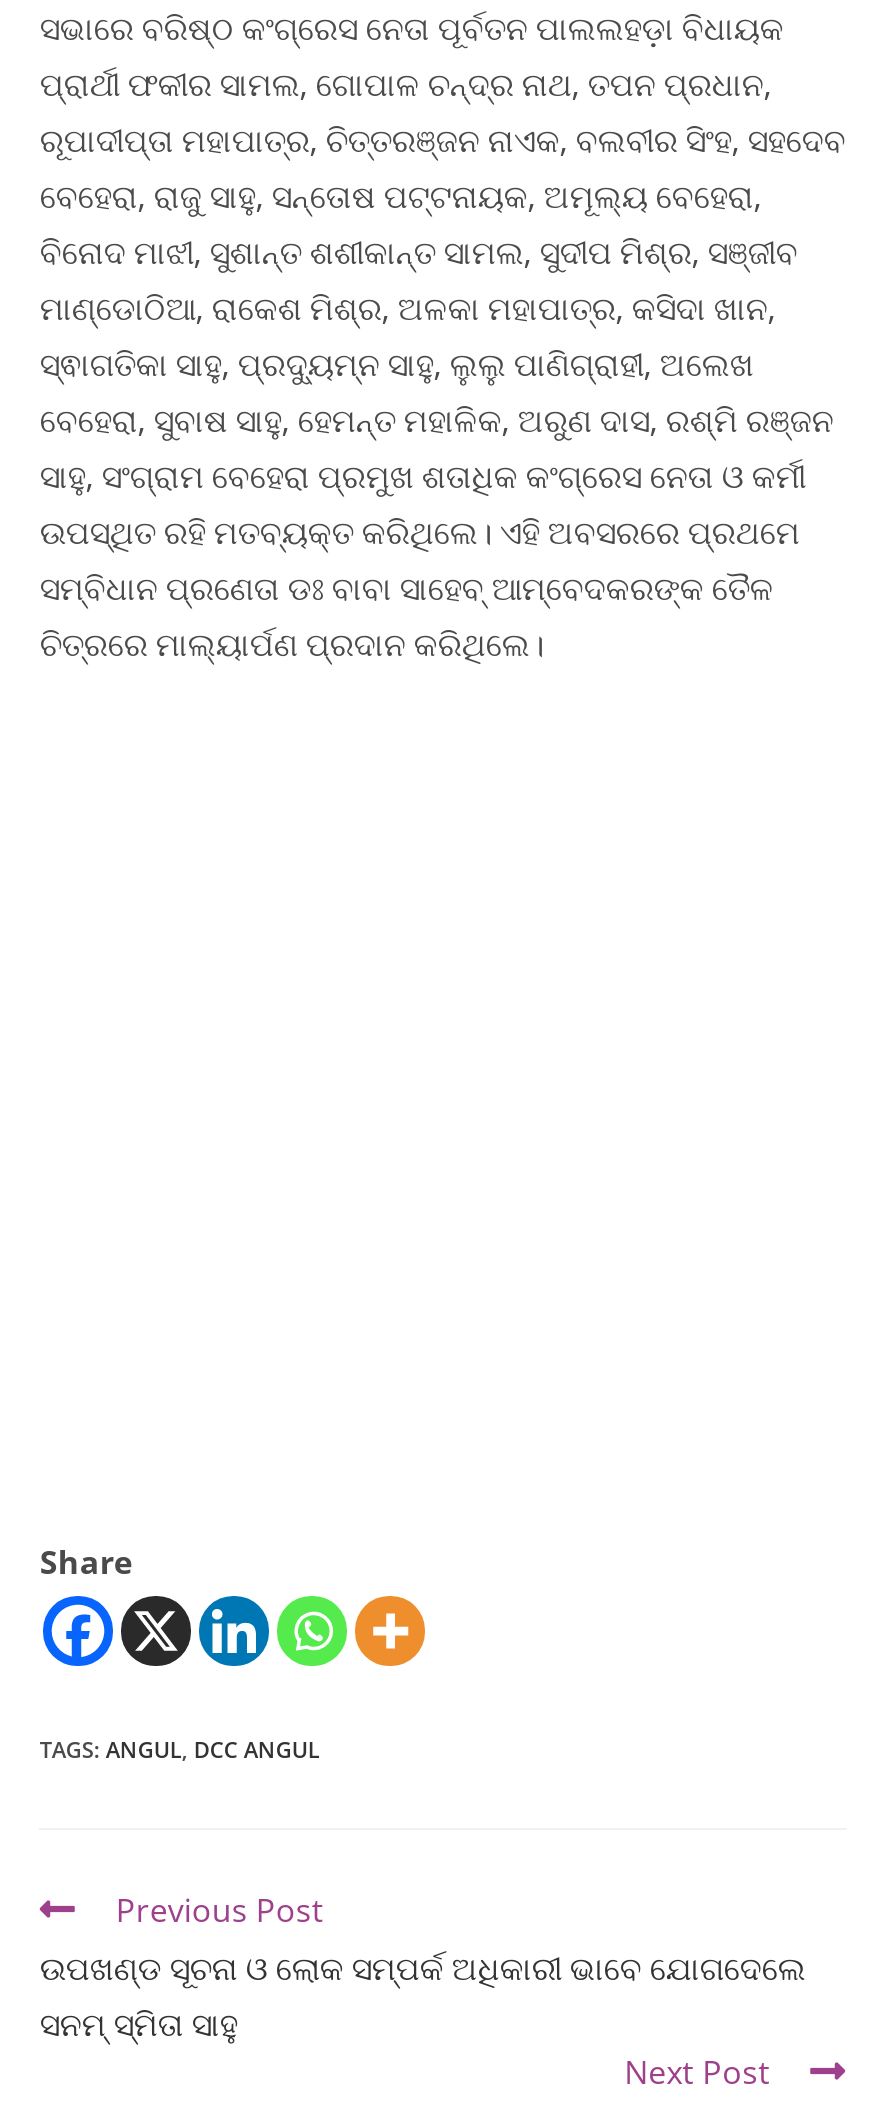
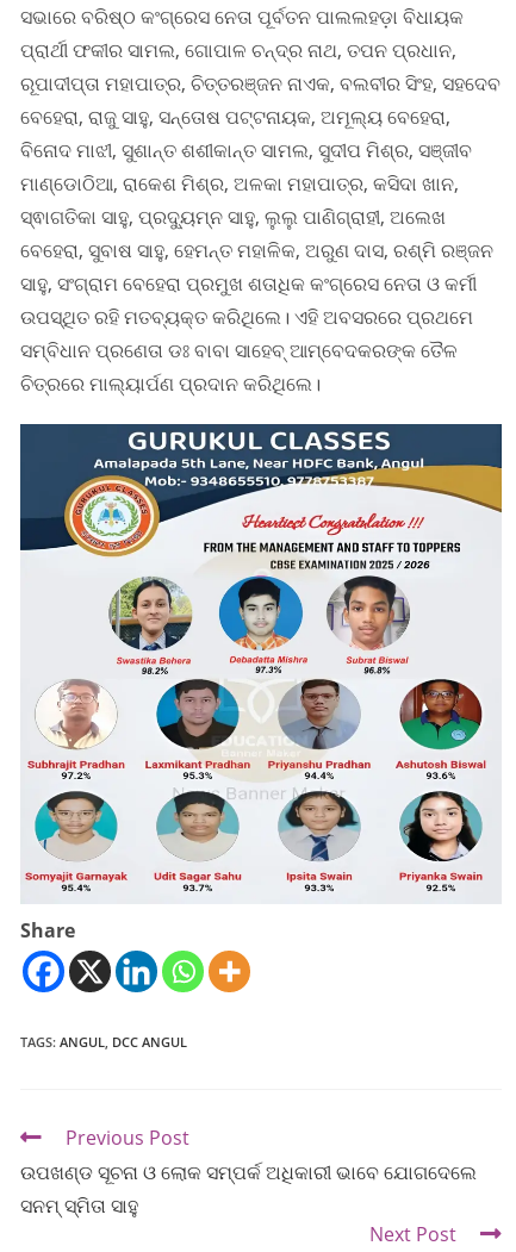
+ [image]
